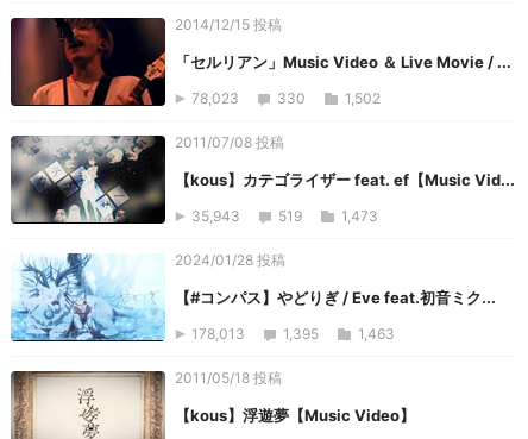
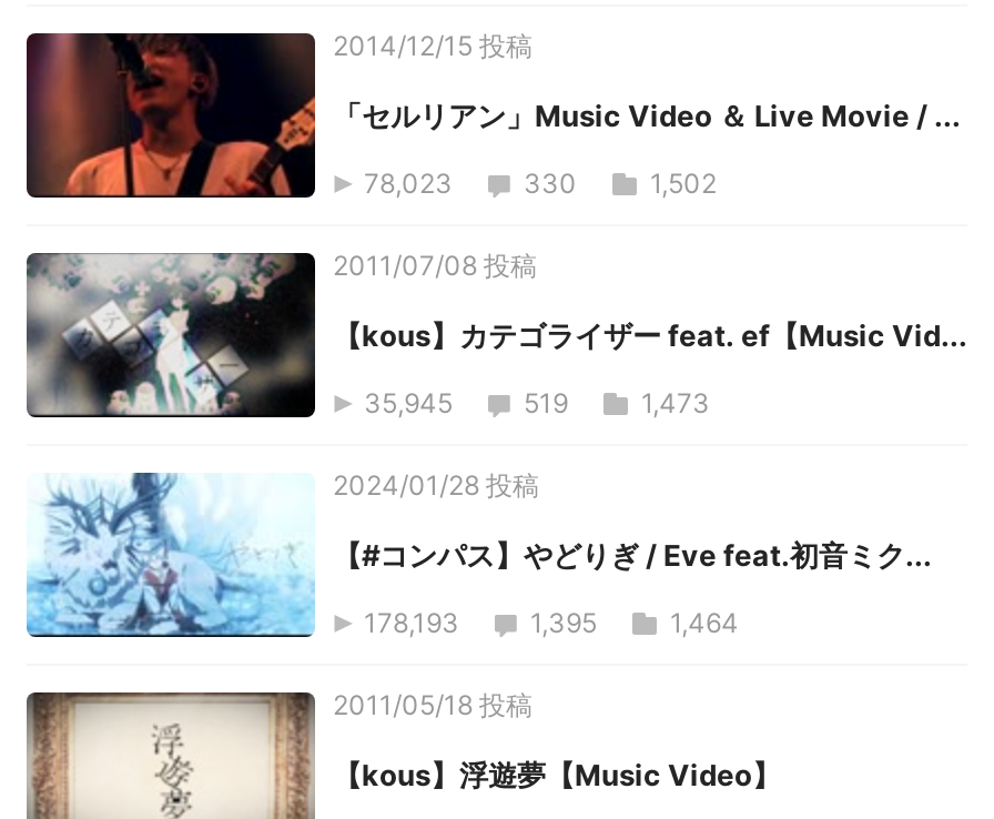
- 35,943
+ 35,945

- 178,013
+ 178,193

- 1,463
+ 1,464
